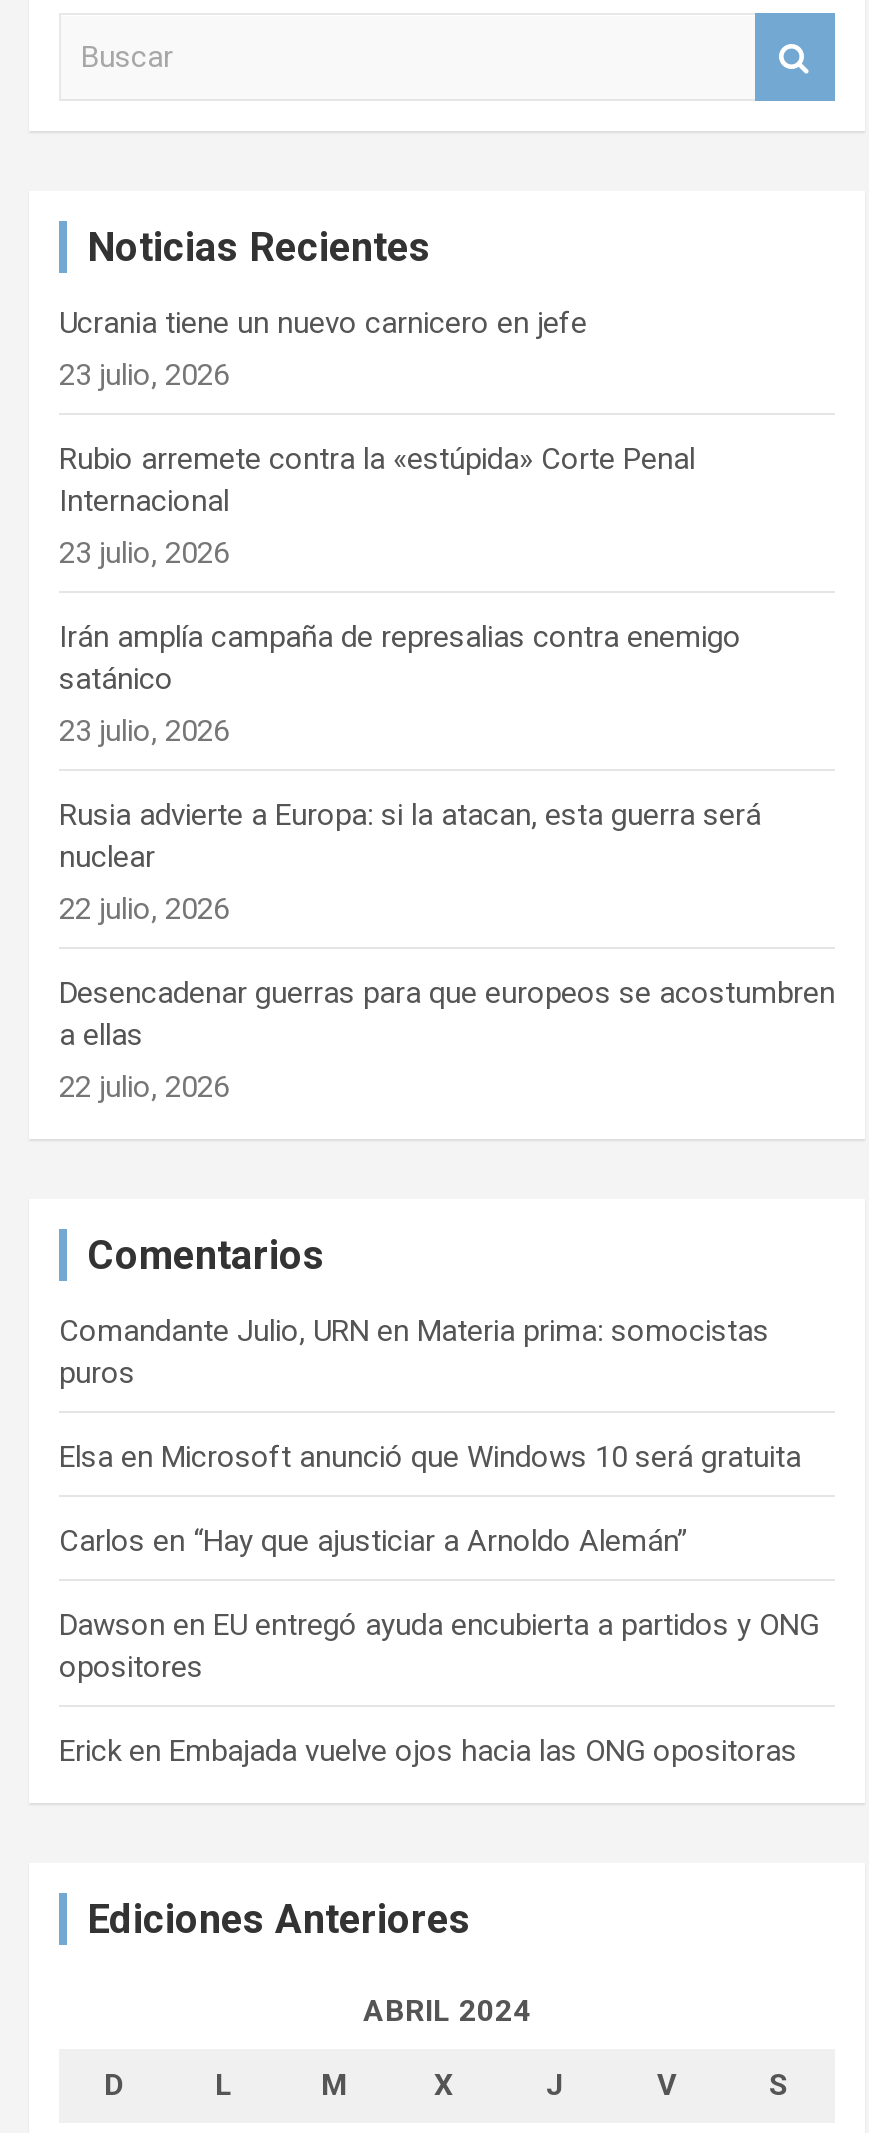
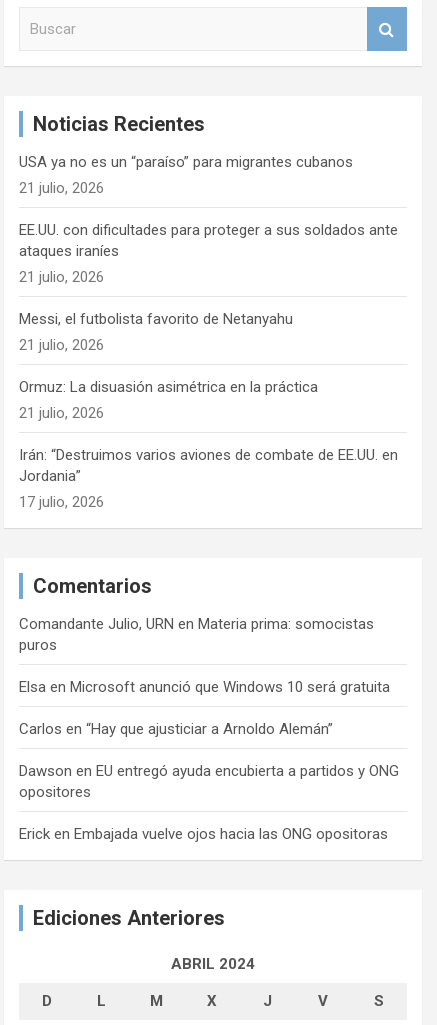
- Ucrania tiene un nuevo carnicero en jefe
- 23 julio, 2026
+ USA ya no es un “paraíso” para migrantes cubanos
+ 21 julio, 2026

- Rubio arremete contra la «estúpida» Corte Penal
- Internacional
- 23 julio, 2026
+ EE.UU. con dificultades para proteger a sus soldados ante
+ ataques iraníes
+ 21 julio, 2026

- Irán amplía campaña de represalias contra enemigo
- satánico
- 23 julio, 2026
+ Messi, el futbolista favorito de Netanyahu
+ 21 julio, 2026

- Rusia advierte a Europa: si la atacan, esta guerra será
- nuclear
- 22 julio, 2026
+ Ormuz: La disuasión asimétrica en la práctica
+ 21 julio, 2026

- Desencadenar guerras para que europeos se acostumbren
- a ellas
- 22 julio, 2026
+ Irán: “Destruimos varios aviones de combate de EE.UU. en
+ Jordania”
+ 17 julio, 2026
